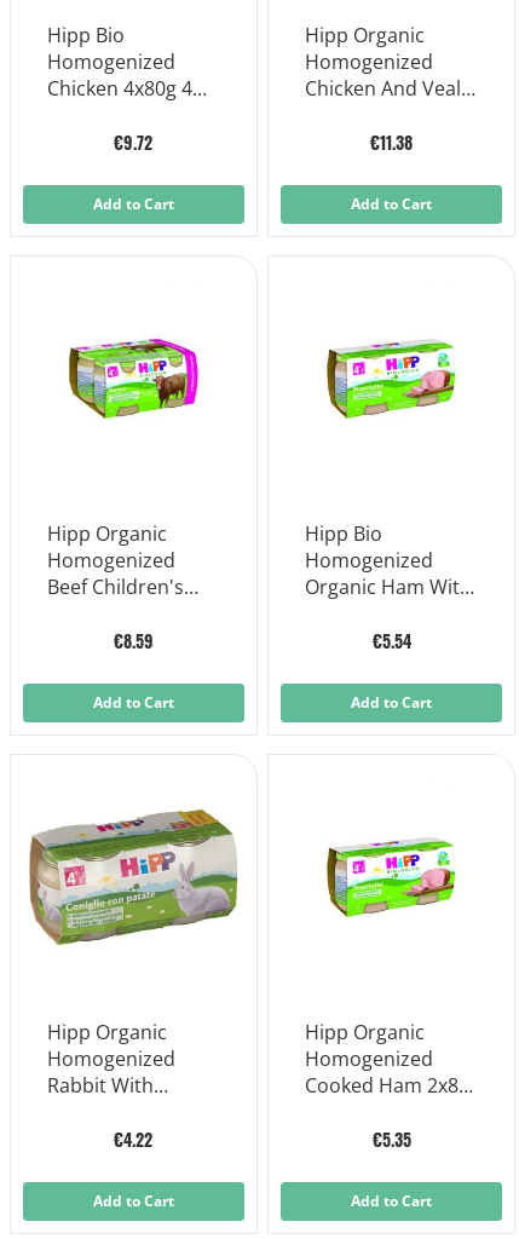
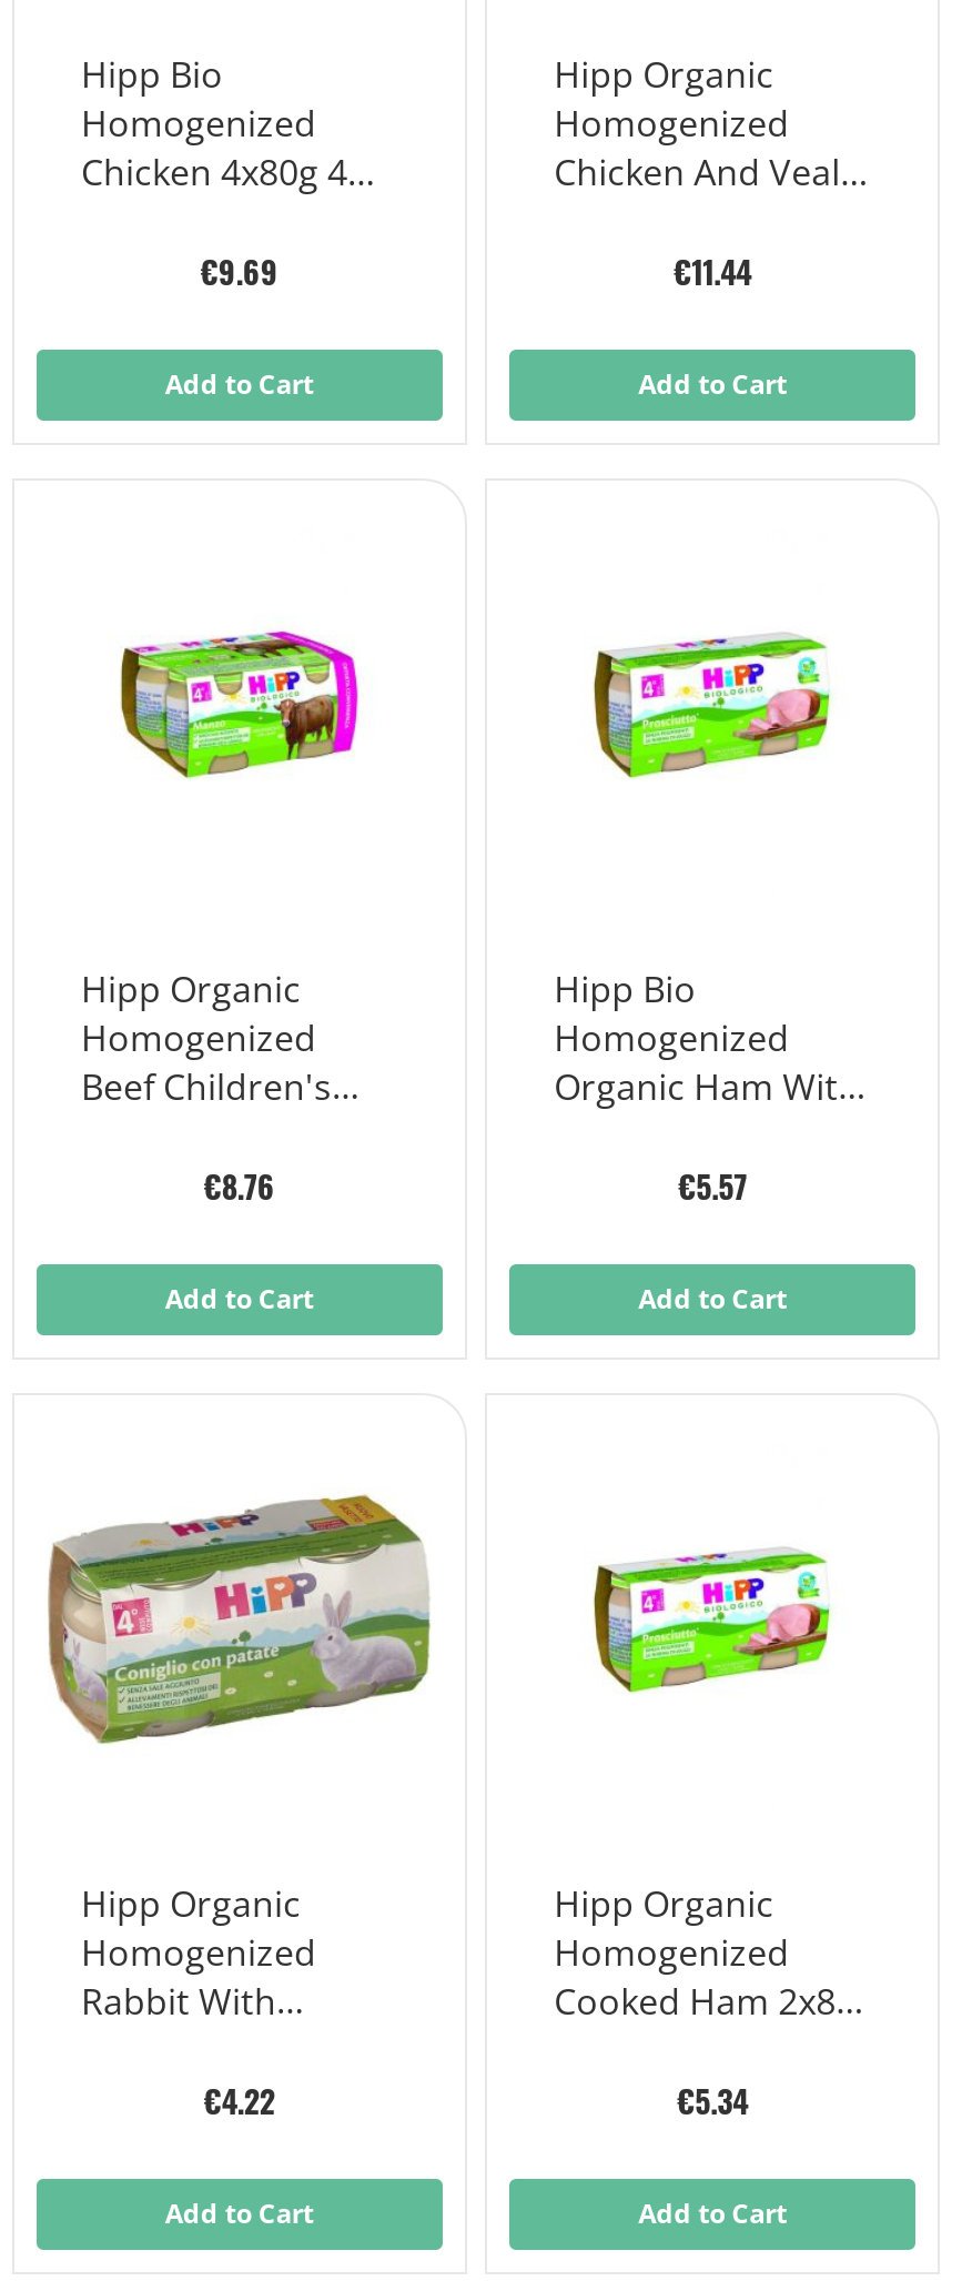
- €9.72
+ €9.69

- €11.38
+ €11.44

- €8.59
+ €8.76

- €5.54
+ €5.57

- €5.35
+ €5.34
